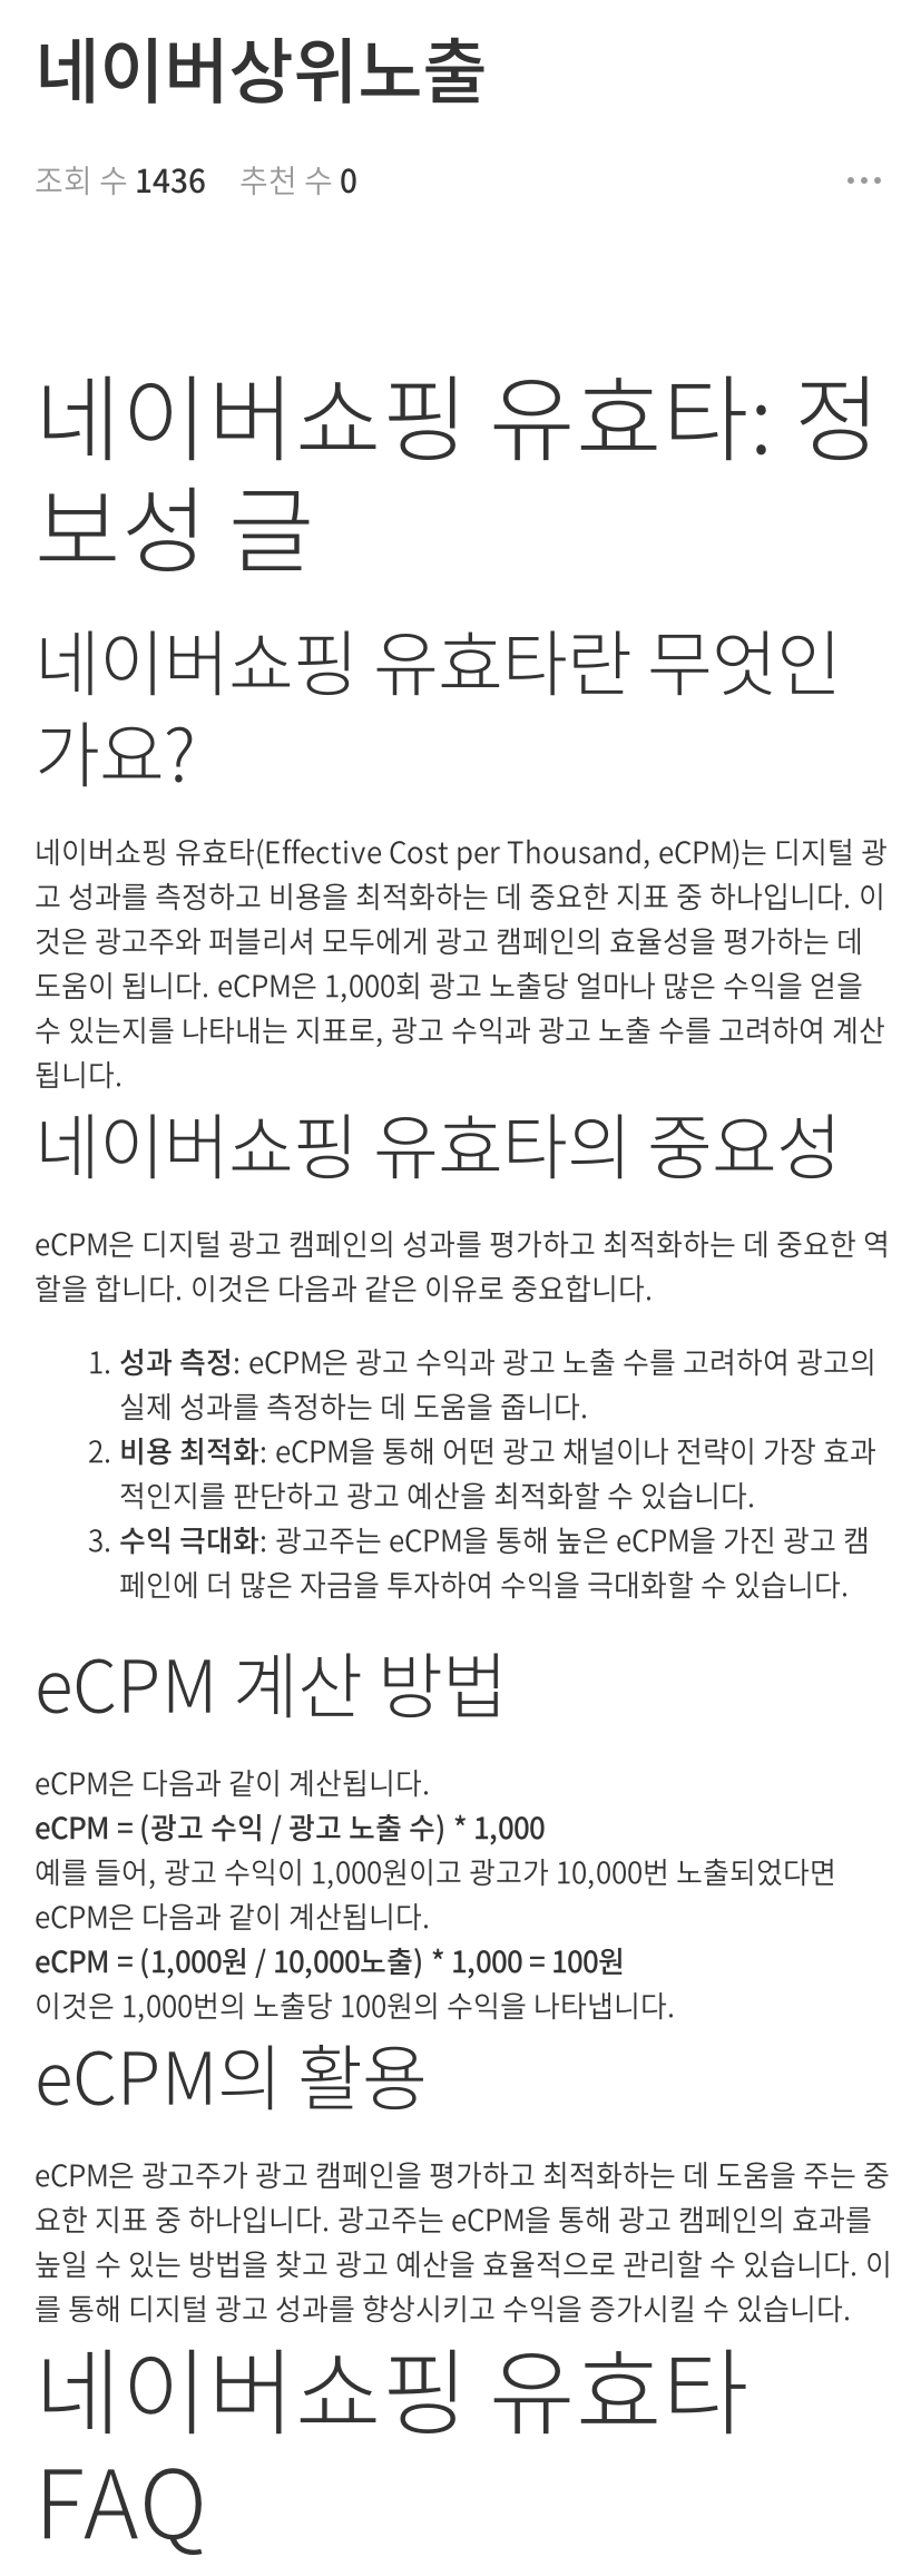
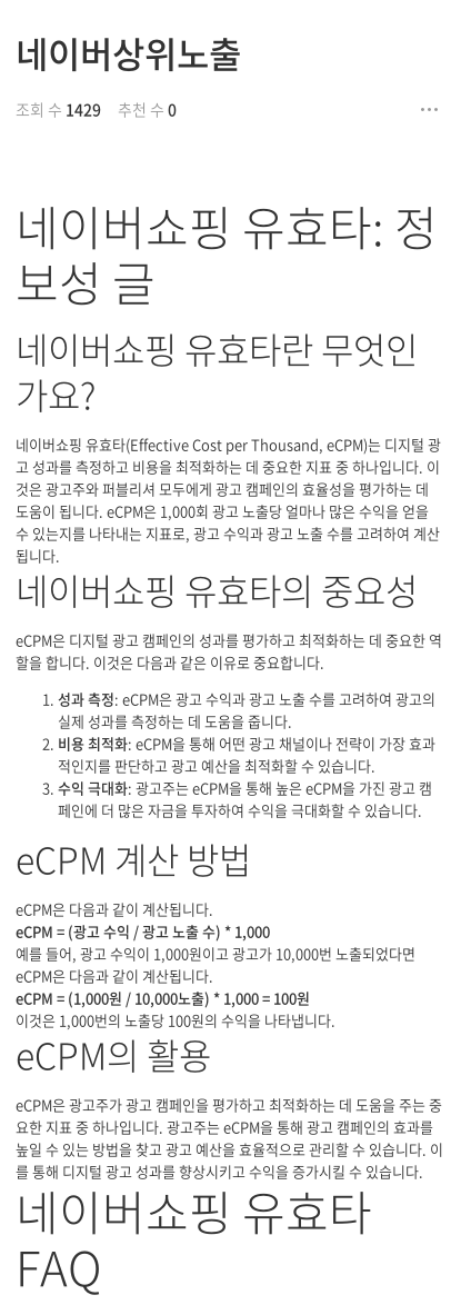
- 조회 수 1436 추천 수 0
+ 조회 수 1429 추천 수 0
